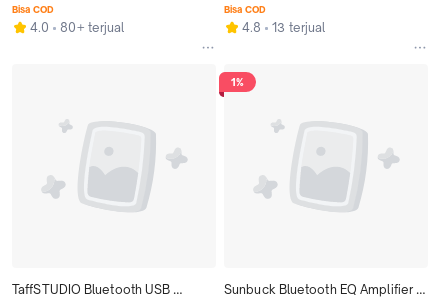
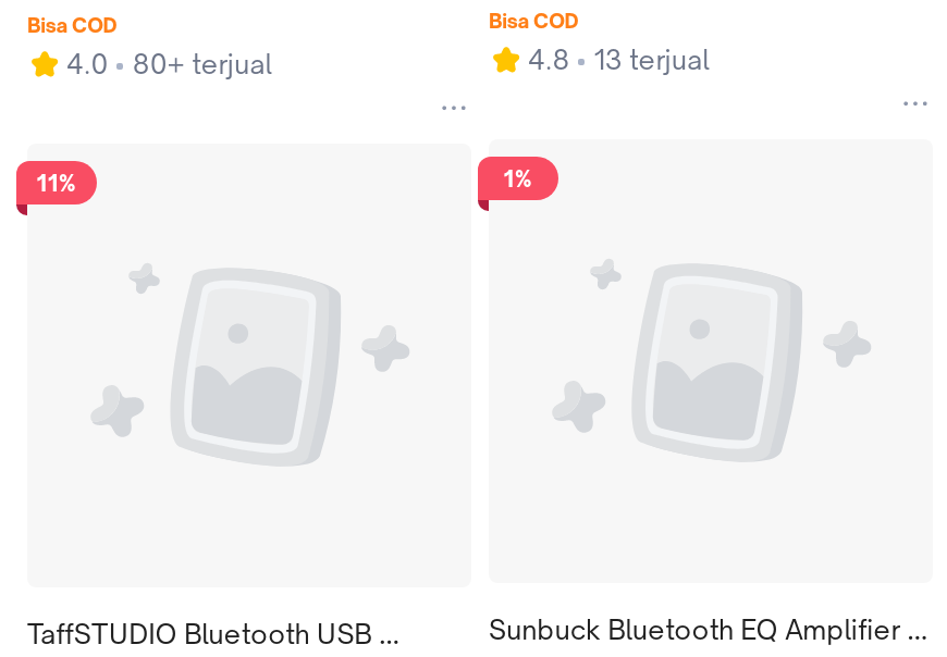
+ 11%
